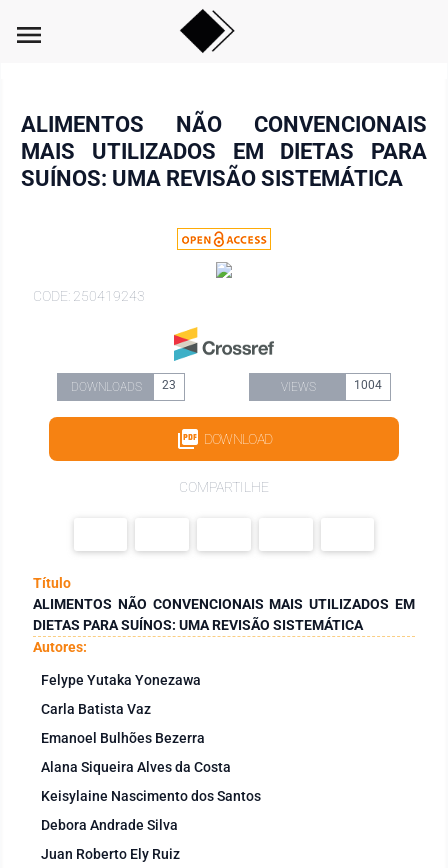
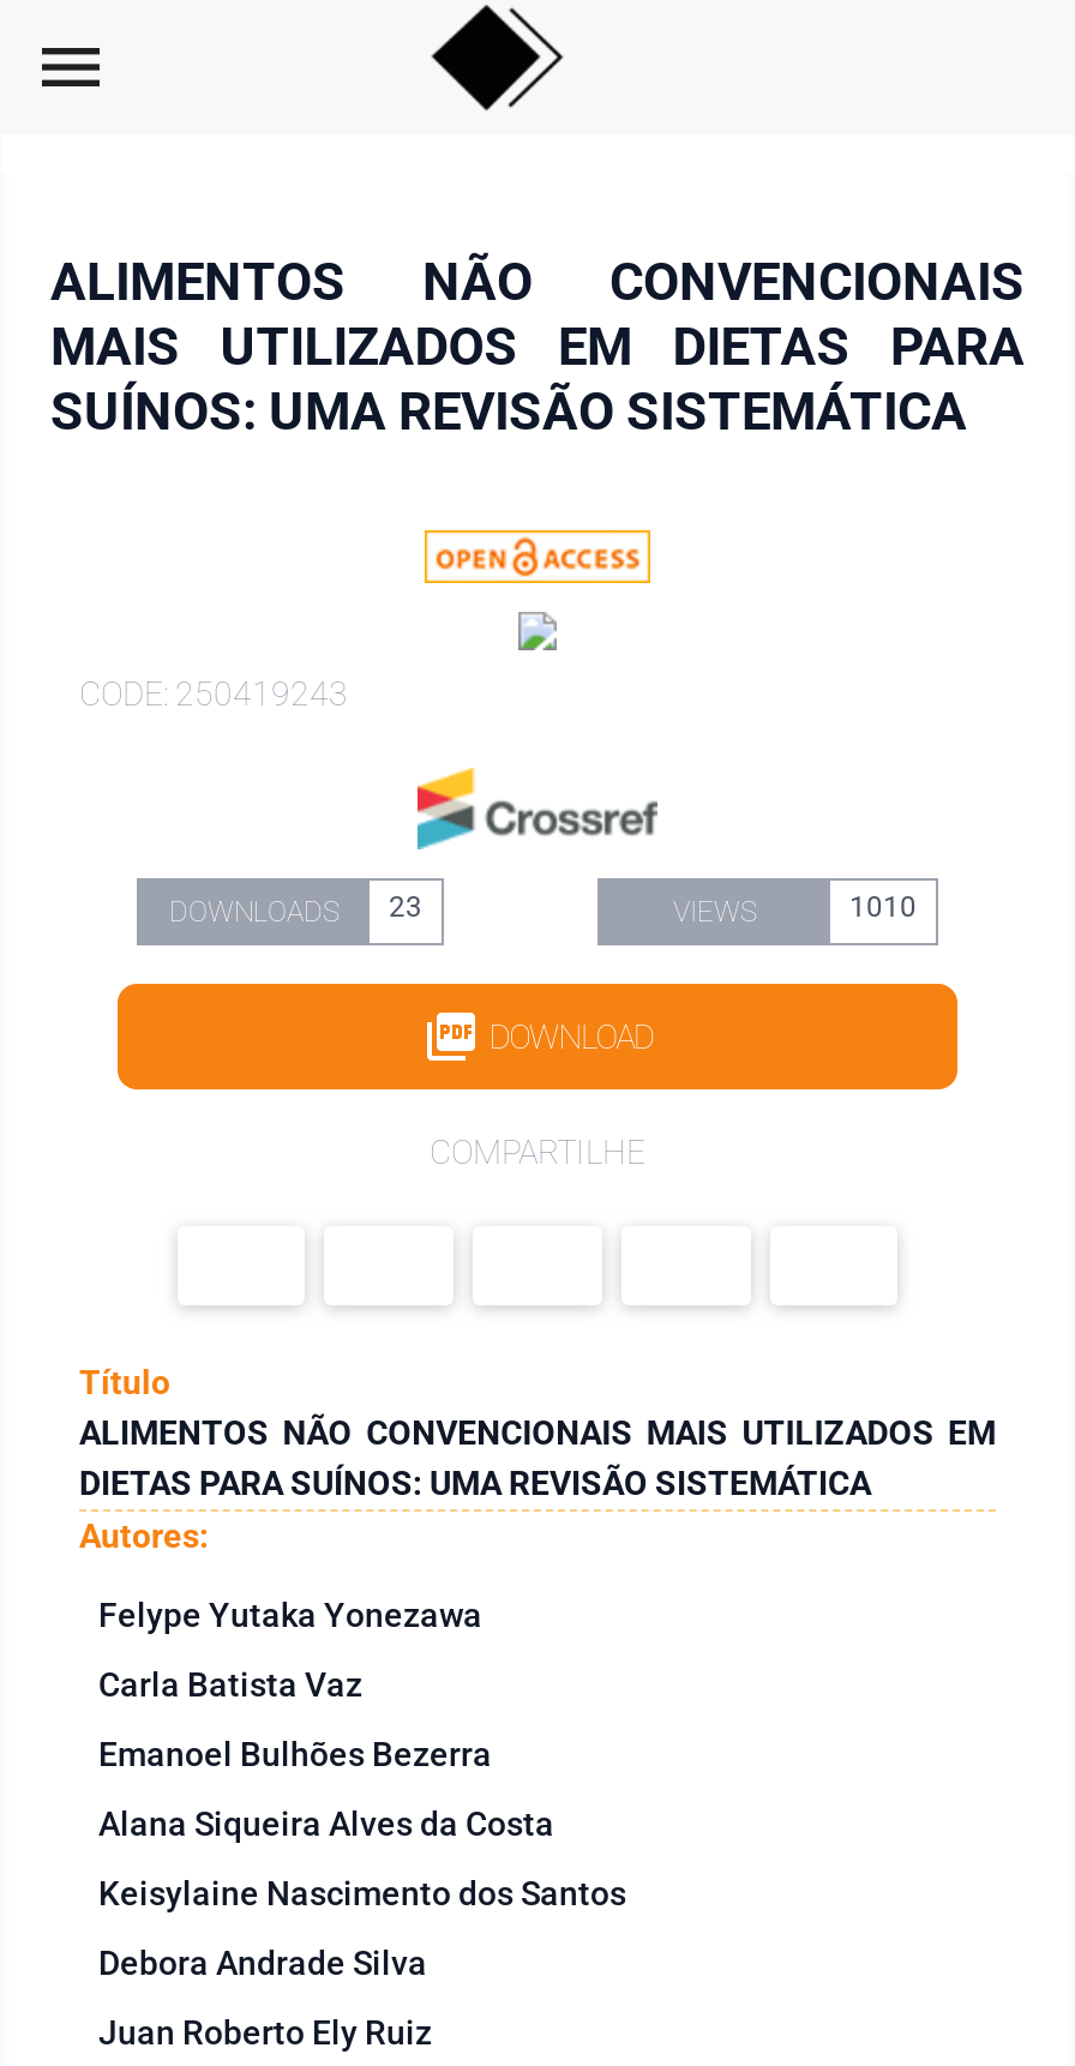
- 1004
+ 1010
